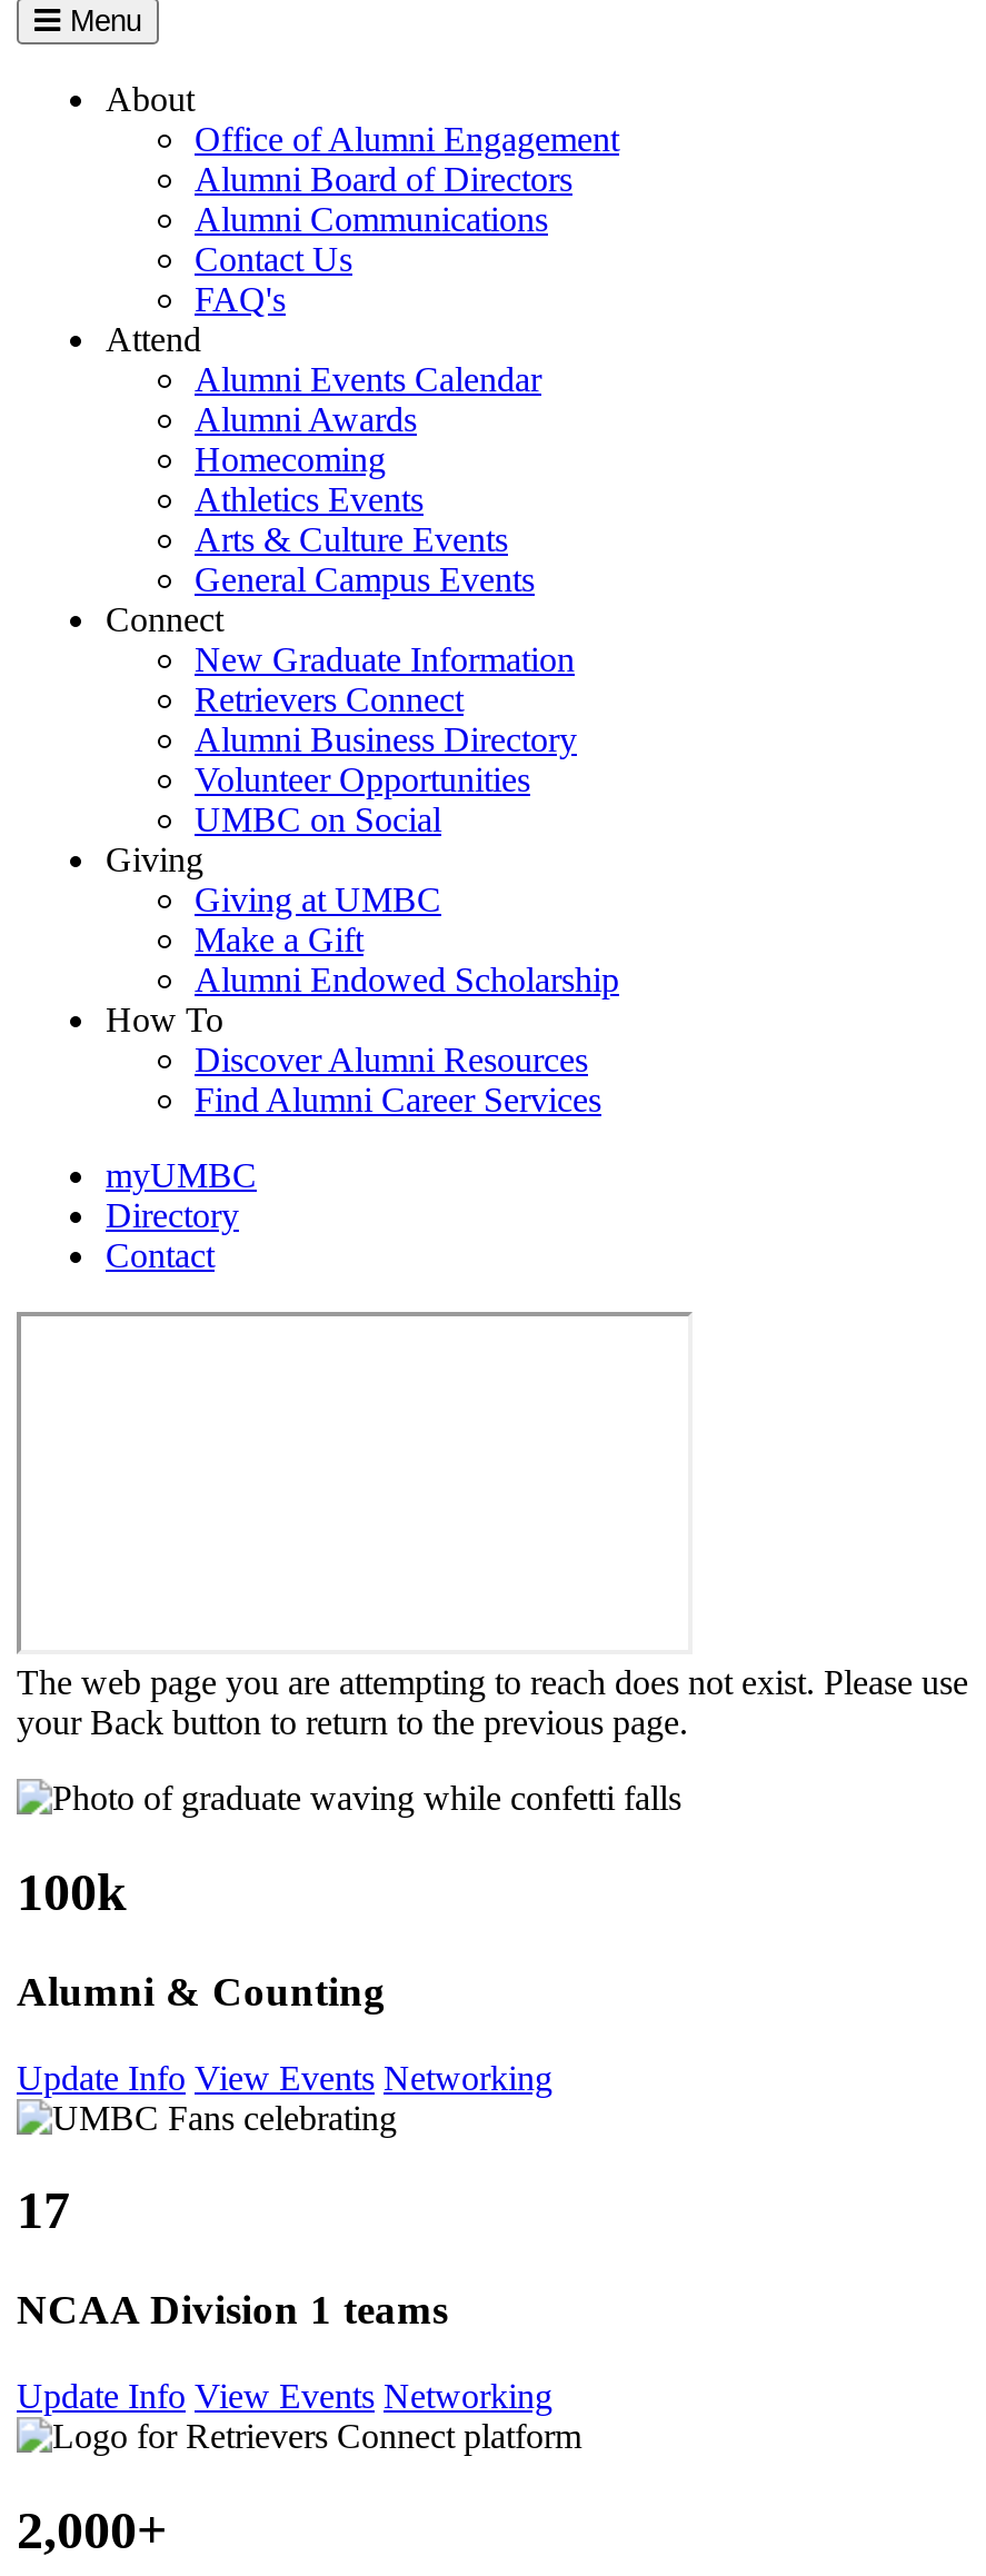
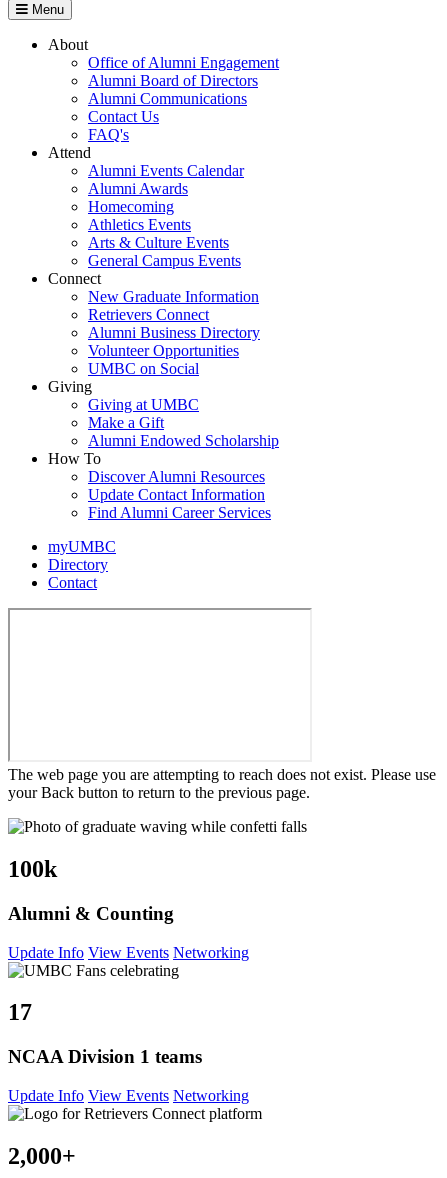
+ Update Contact Information
